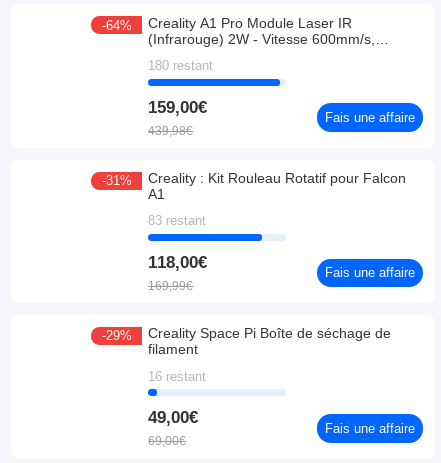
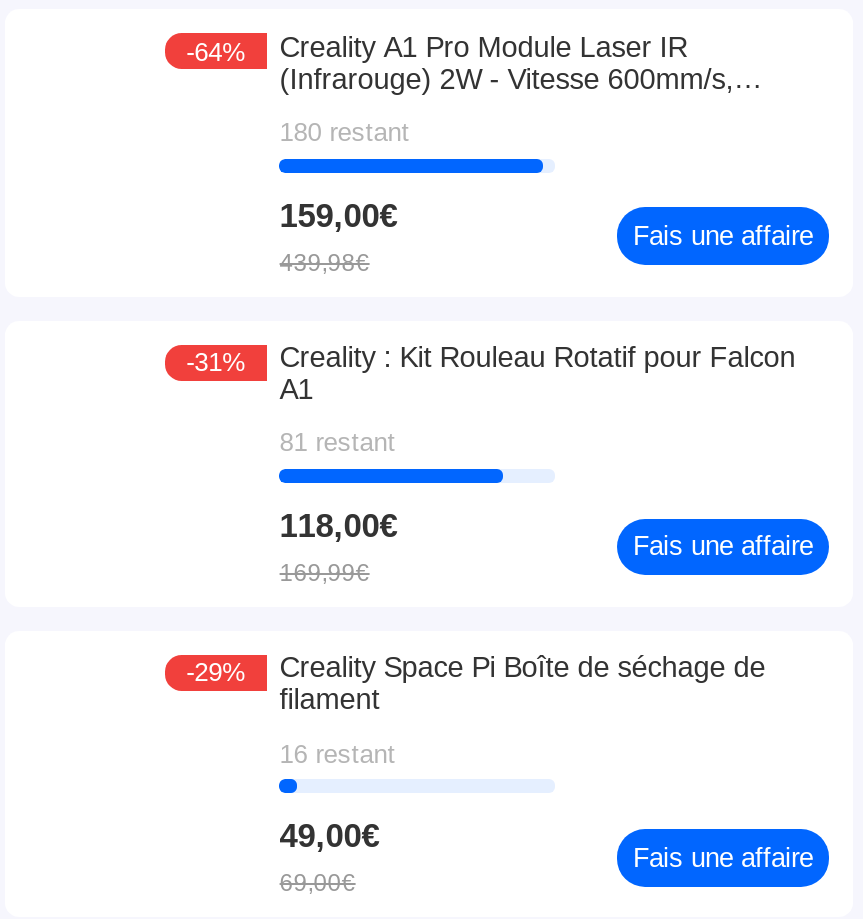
- 83 restant
+ 81 restant
